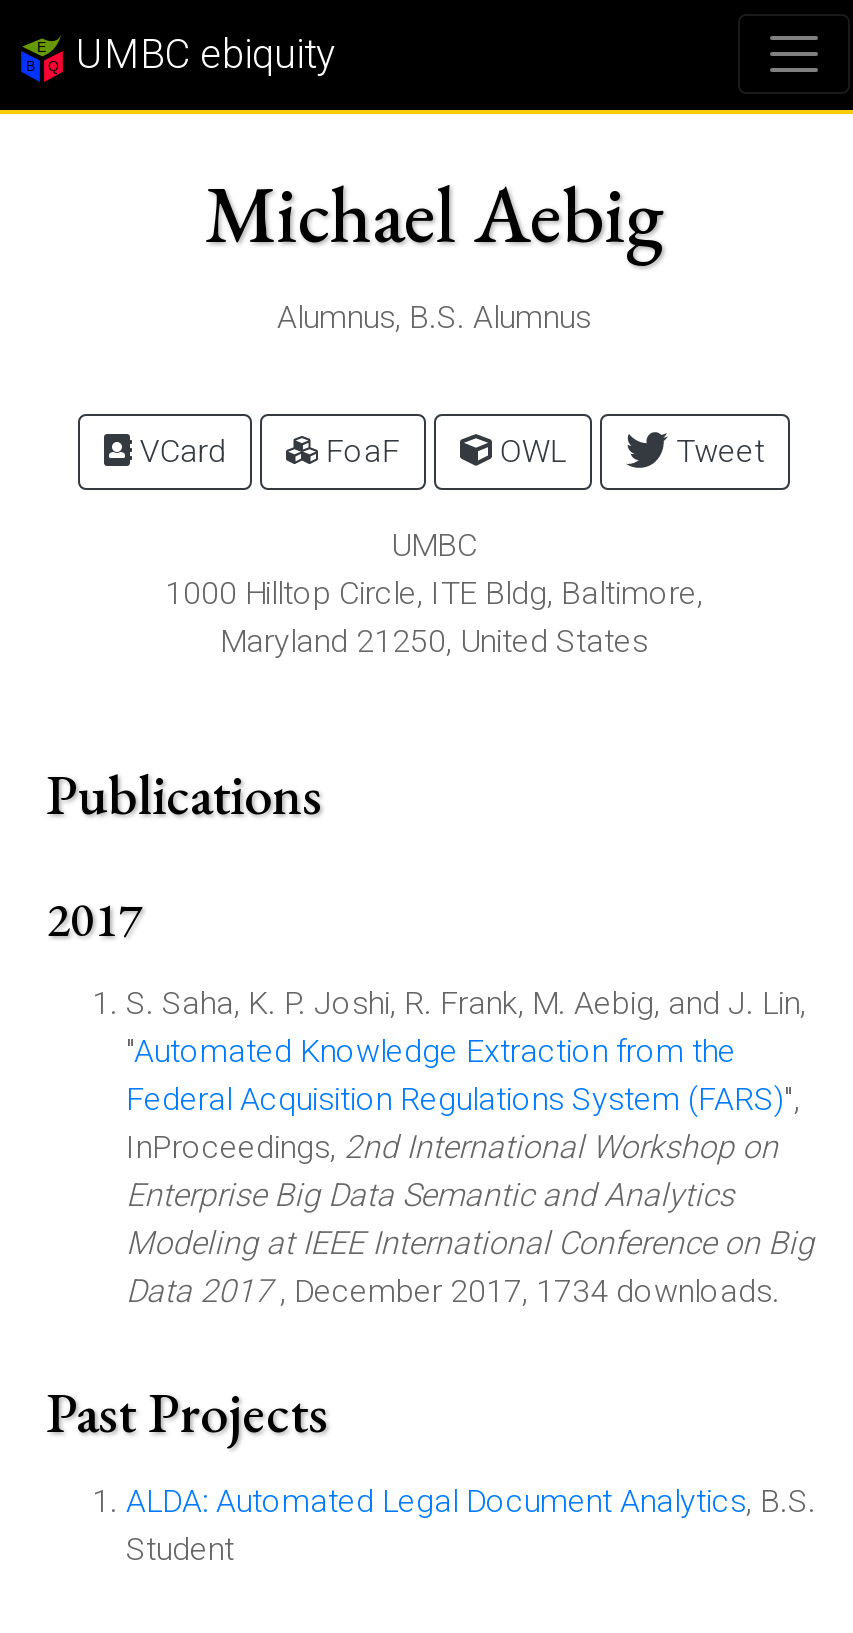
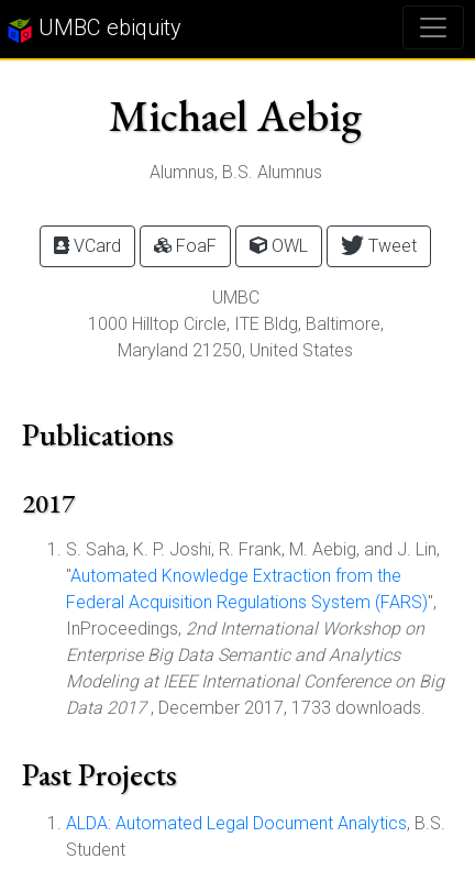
- Data 2017, December 2017, 1734 downloads.
+ Data 2017, December 2017, 1733 downloads.
